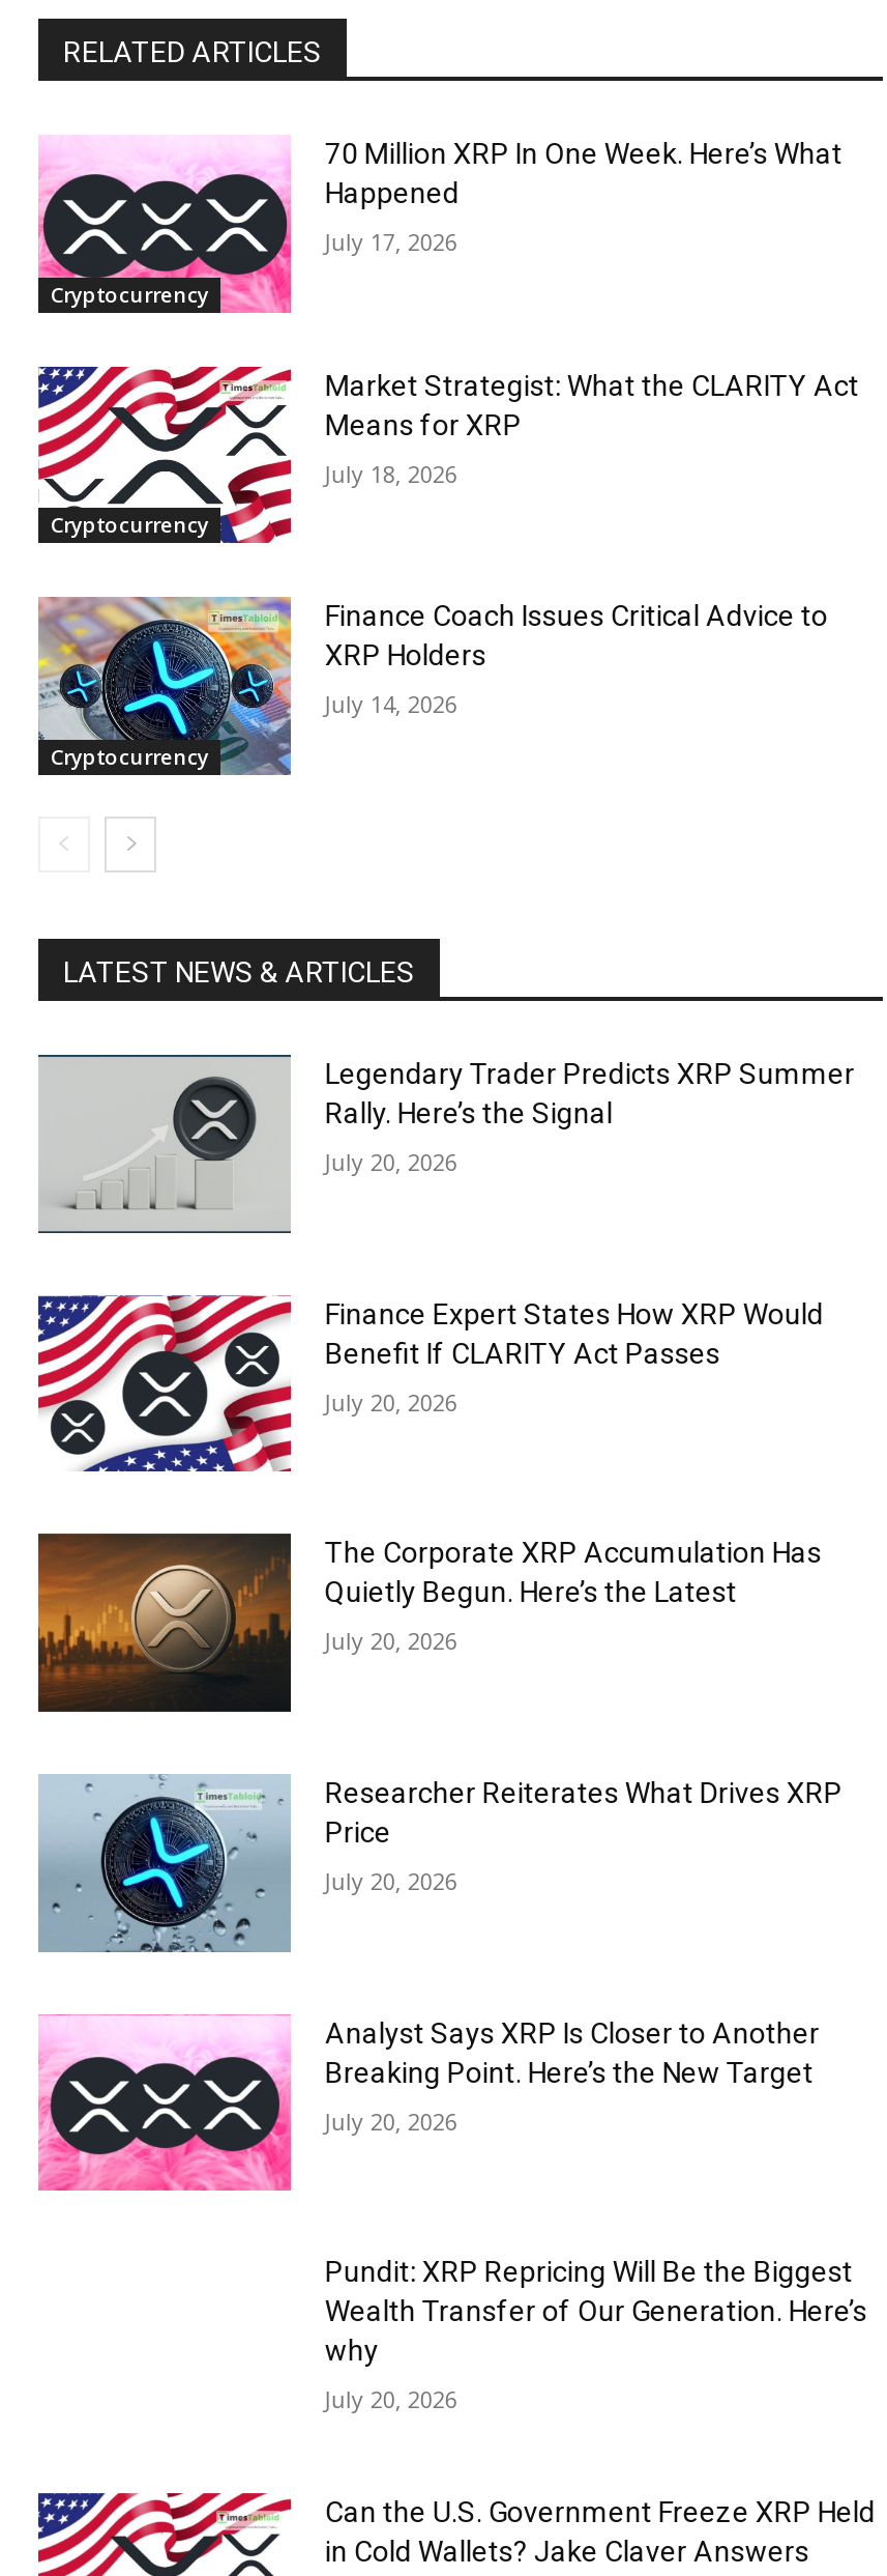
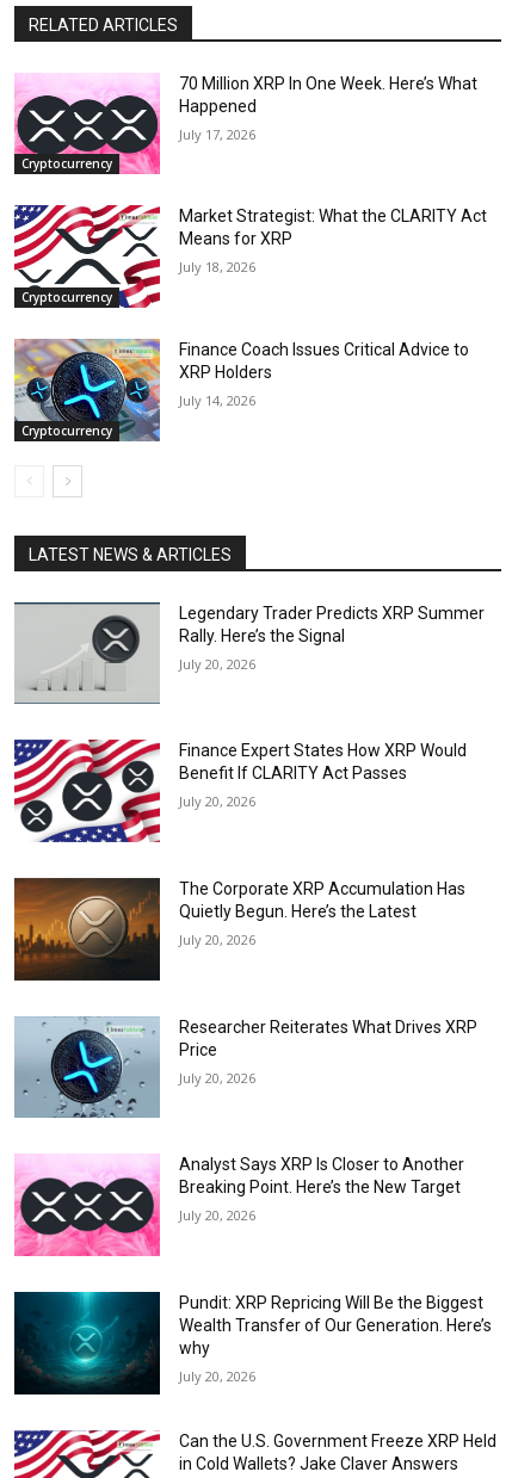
+ [image]
